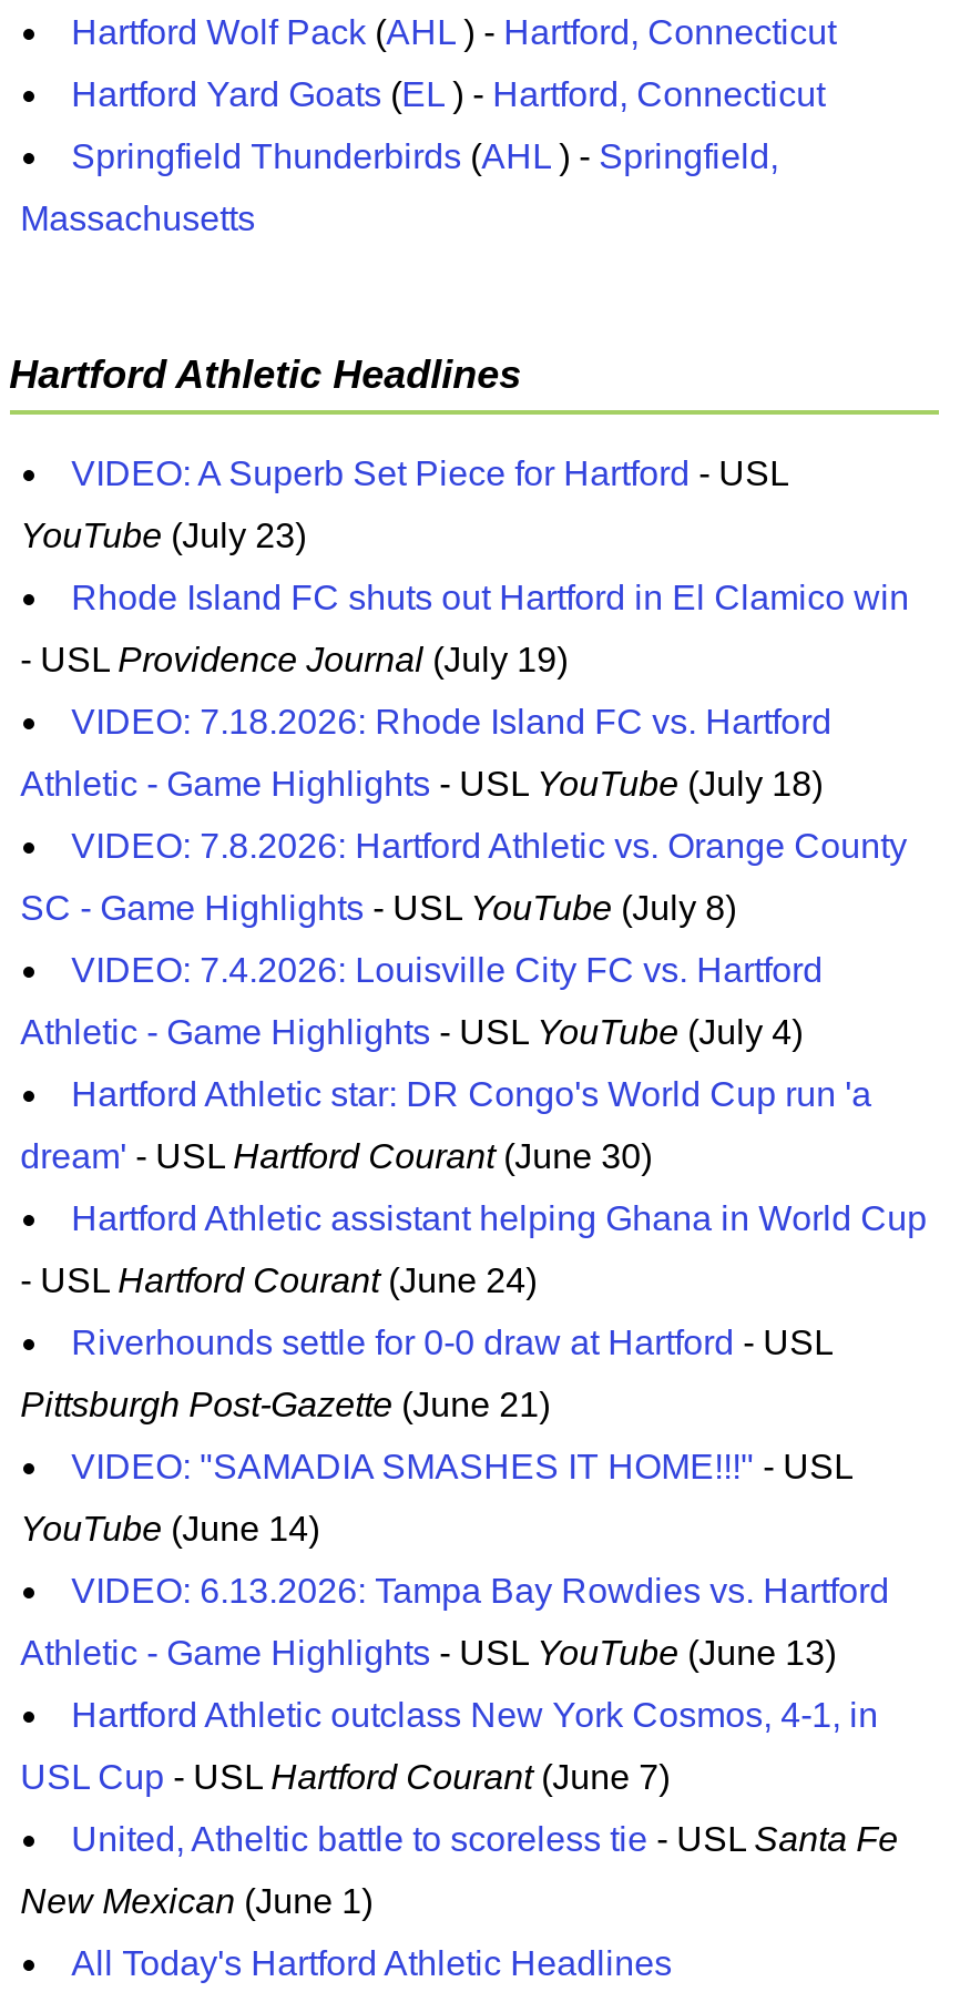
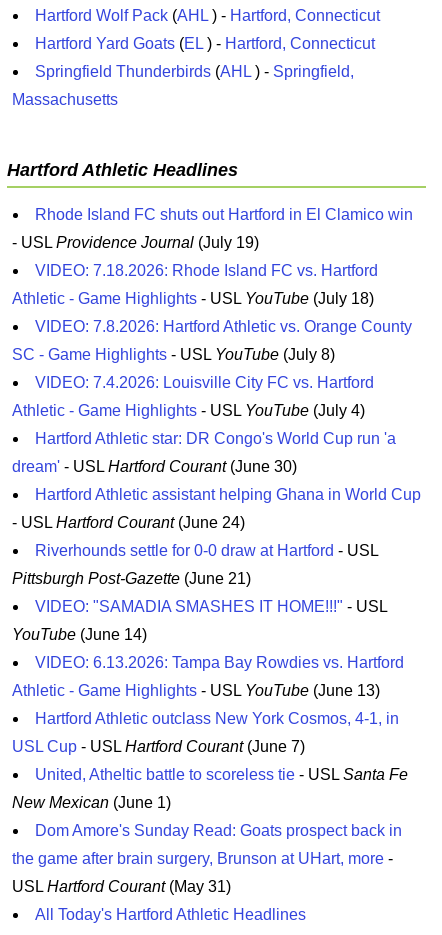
- VIDEO: A Superb Set Piece for Hartford - USL
- YouTube (July 23)

moved up: Rhode Island FC shuts out Hartford in El Clamico win | - USL Providence Journal (July 19) | VIDEO: 7.18.2026: Rhode Island FC vs. Hartford | ... | United, Atheltic battle to scoreless tie - USL Santa Fe | New Mexican (June 1)

+ Dom Amore's Sunday Read: Goats prospect back in
+ the game after brain surgery, Brunson at UHart, more -
+ USL Hartford Courant (May 31)
